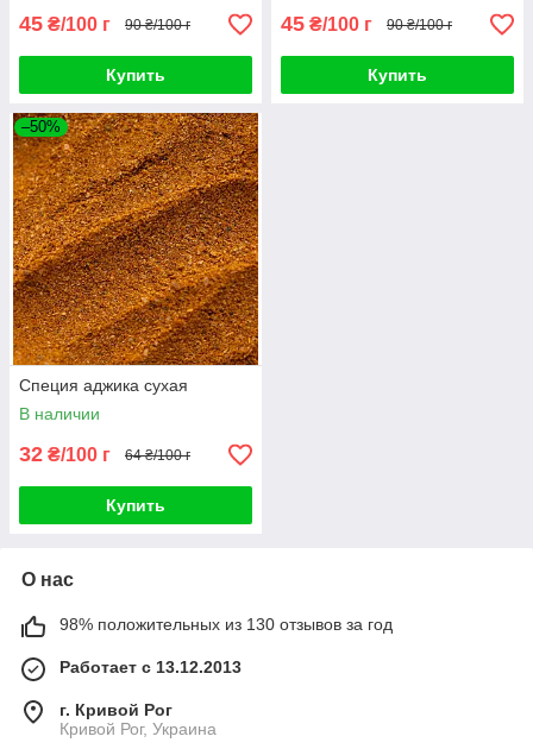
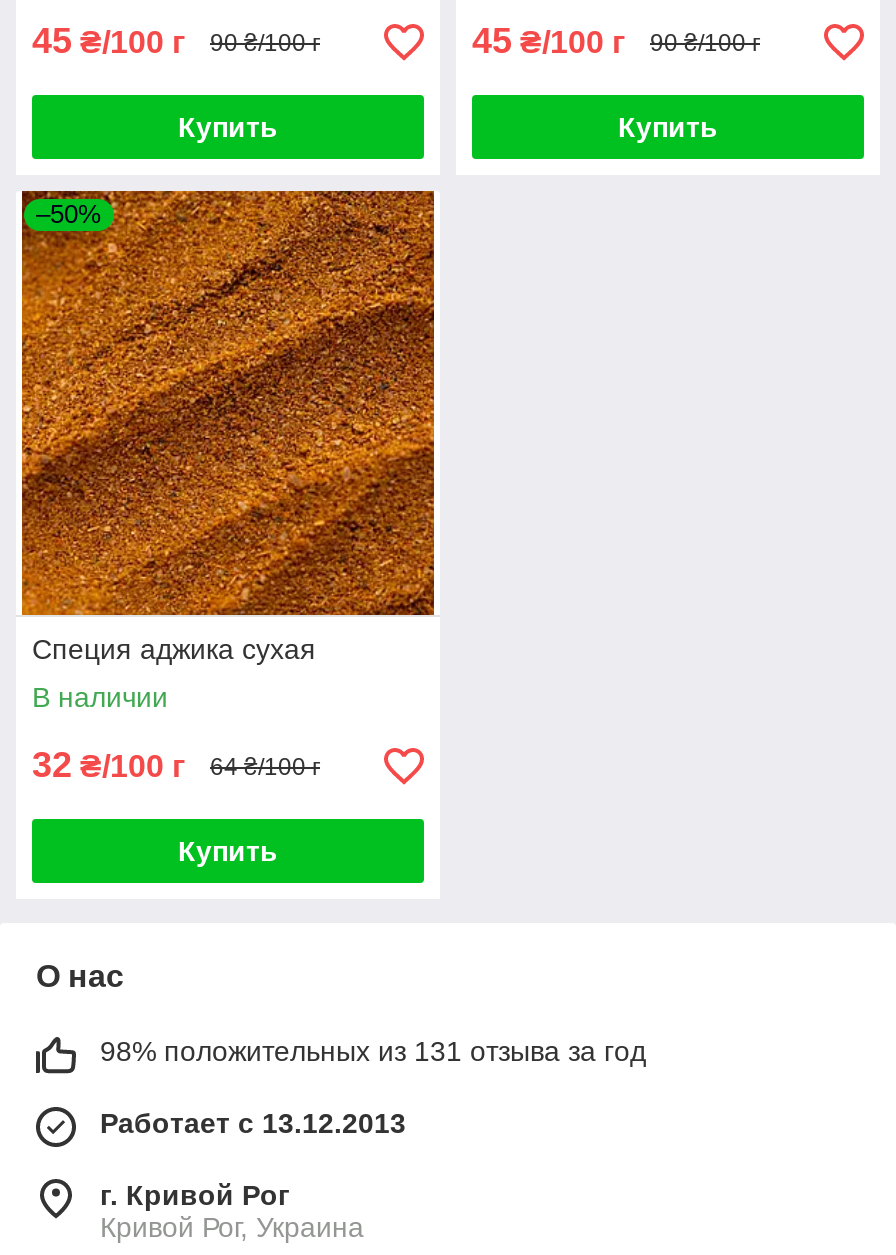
- 98% положительных из 130 отзывов за год
+ 98% положительных из 131 отзыва за год
